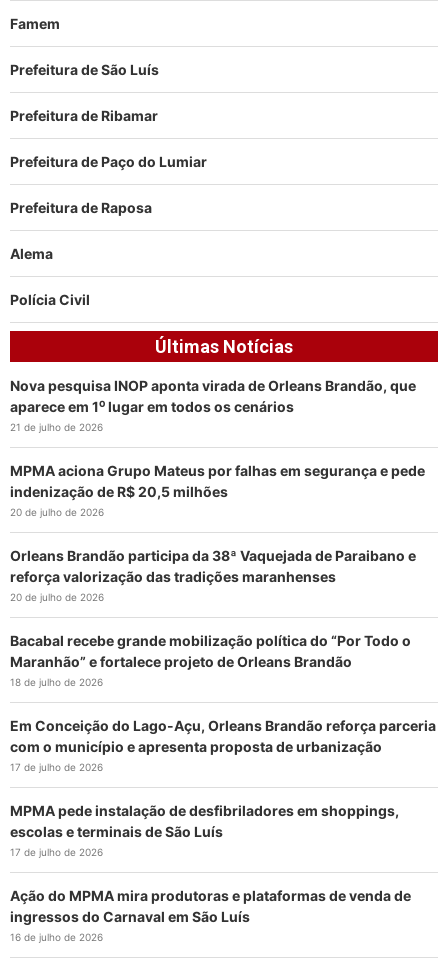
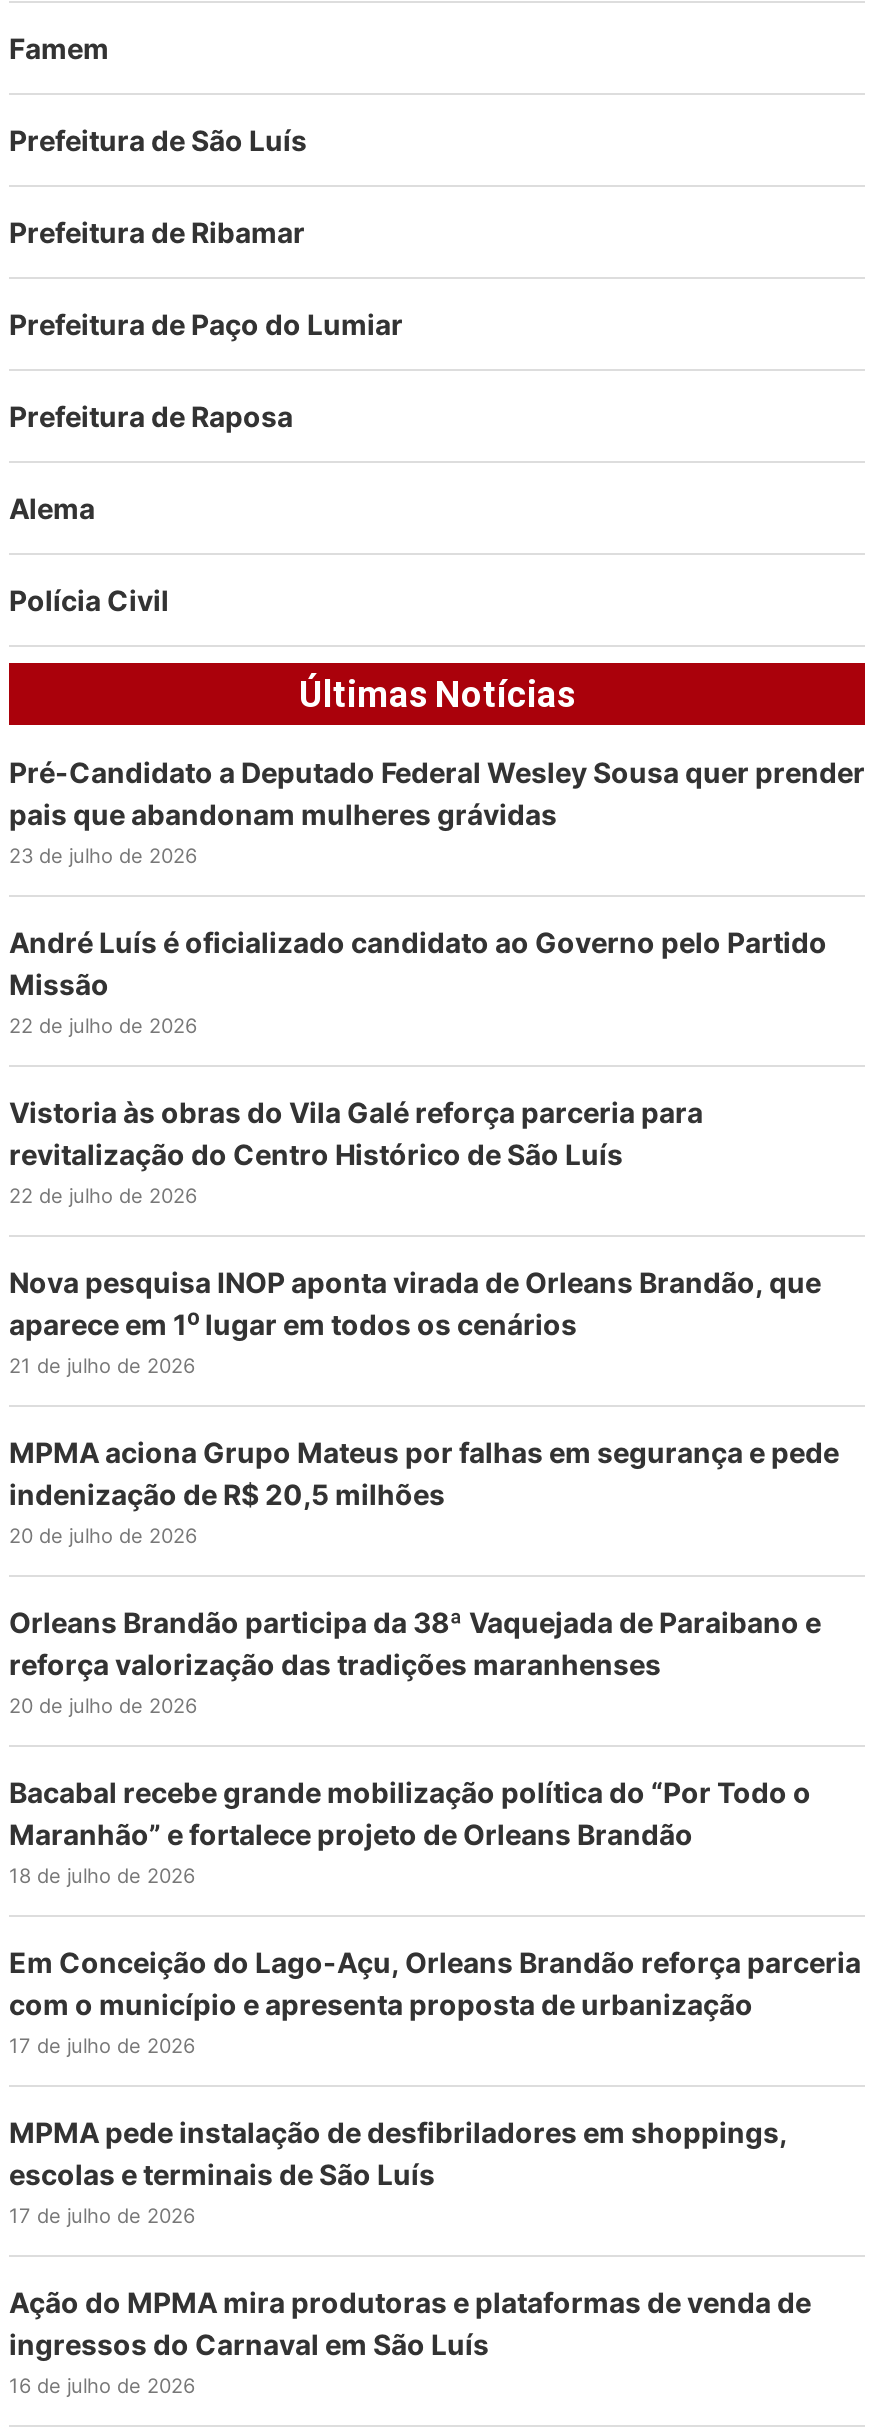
+ Pré-Candidato a Deputado Federal Wesley Sousa quer prender
+ pais que abandonam mulheres grávidas
+ 23 de julho de 2026
+ André Luís é oficializado candidato ao Governo pelo Partido
+ Missão
+ 22 de julho de 2026
+ Vistoria às obras do Vila Galé reforça parceria para
+ revitalização do Centro Histórico de São Luís
+ 22 de julho de 2026
